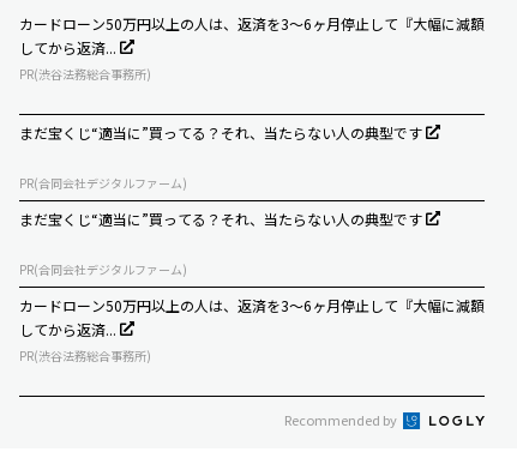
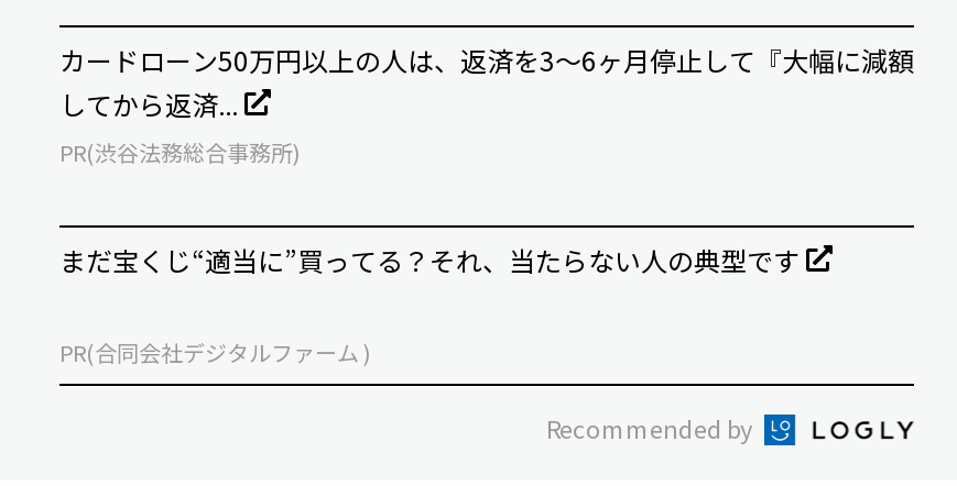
- PR(合同会社デジタルファーム)
- まだ宝くじ“適当に”買ってる？それ、当たらない人の典型です
- PR(合同会社デジタルファーム)
- カードローン50万円以上の人は、返済を3～6ヶ月停止して『大幅に減額
- してから返済...
- PR(渋谷法務総合事務所)
+ PR(合同会社デジタルファーム )
